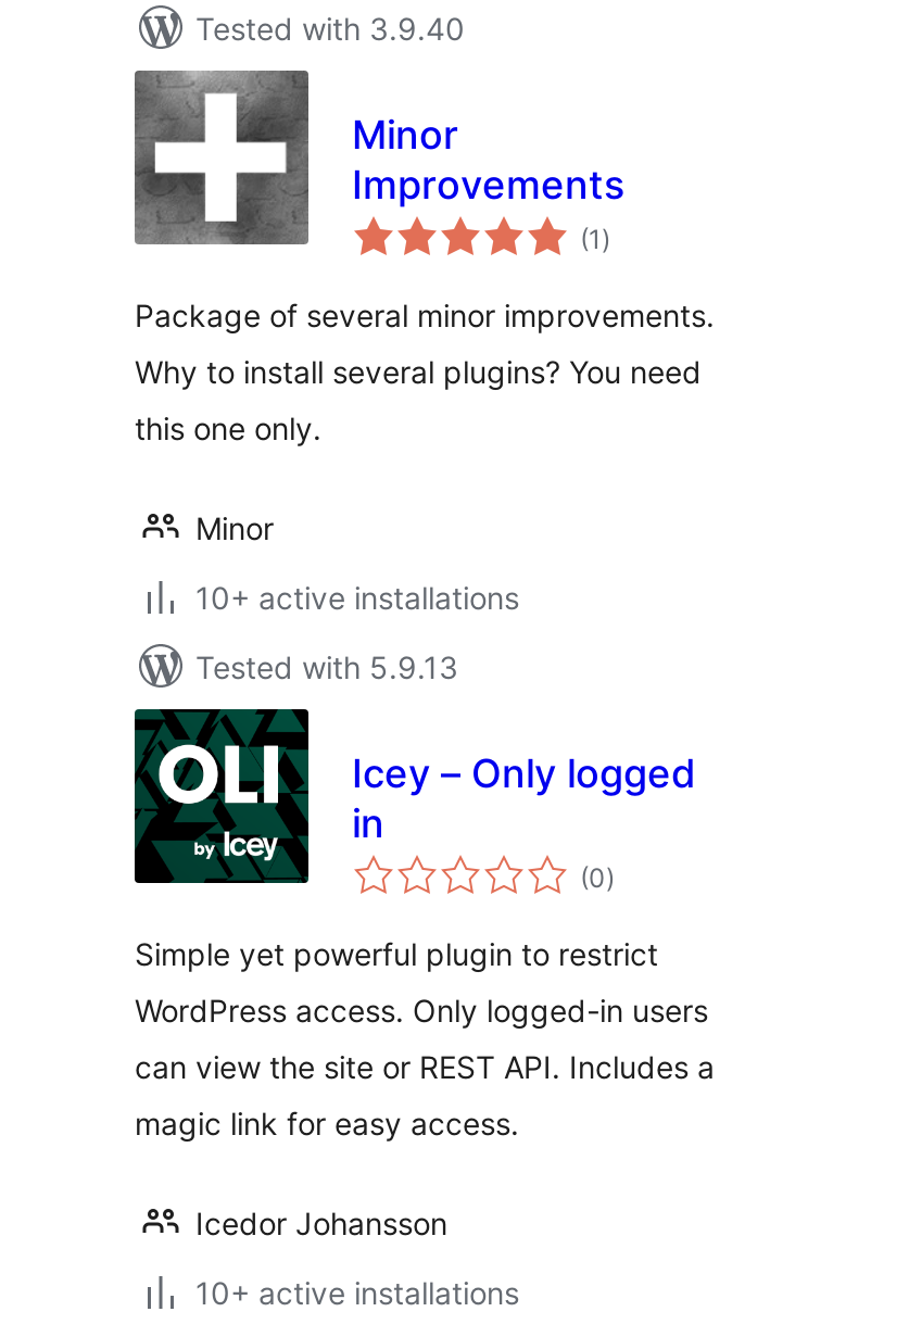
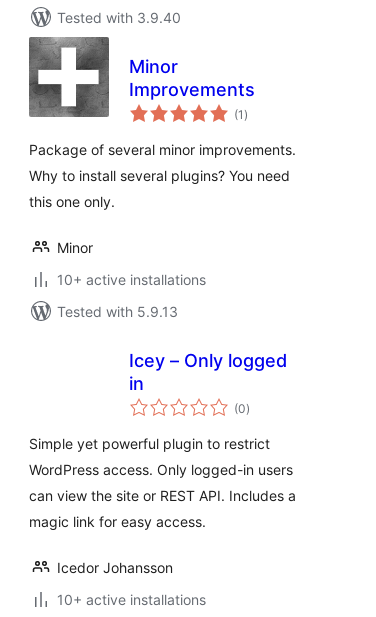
- [image]
